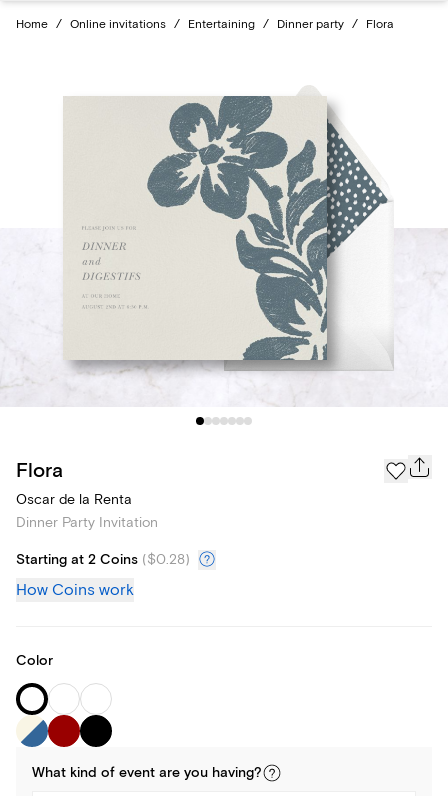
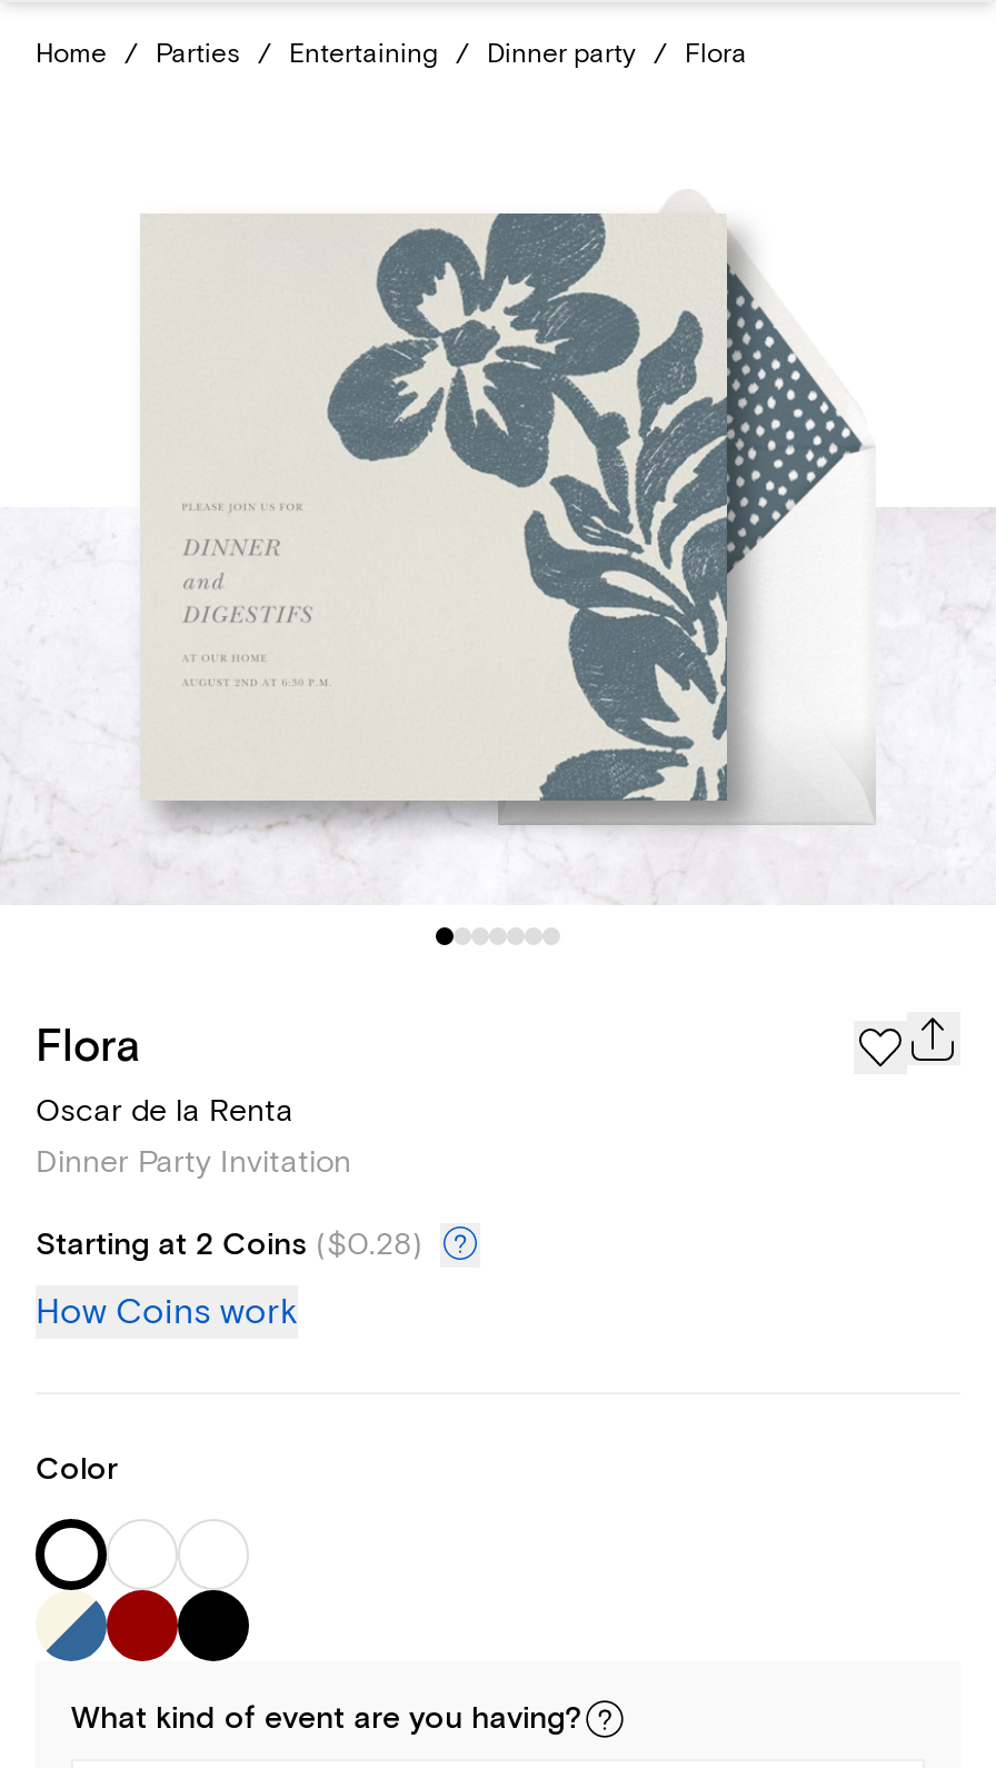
- Home / Online invitations / Entertaining / Dinner party / Flora
+ Home / Parties / Entertaining / Dinner party / Flora
